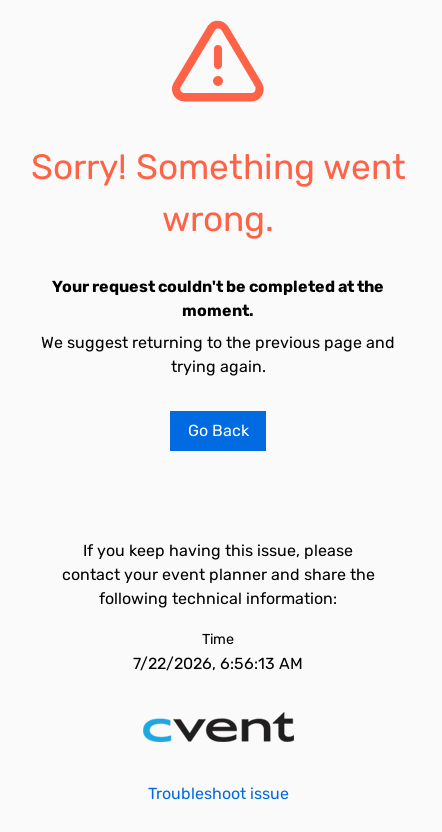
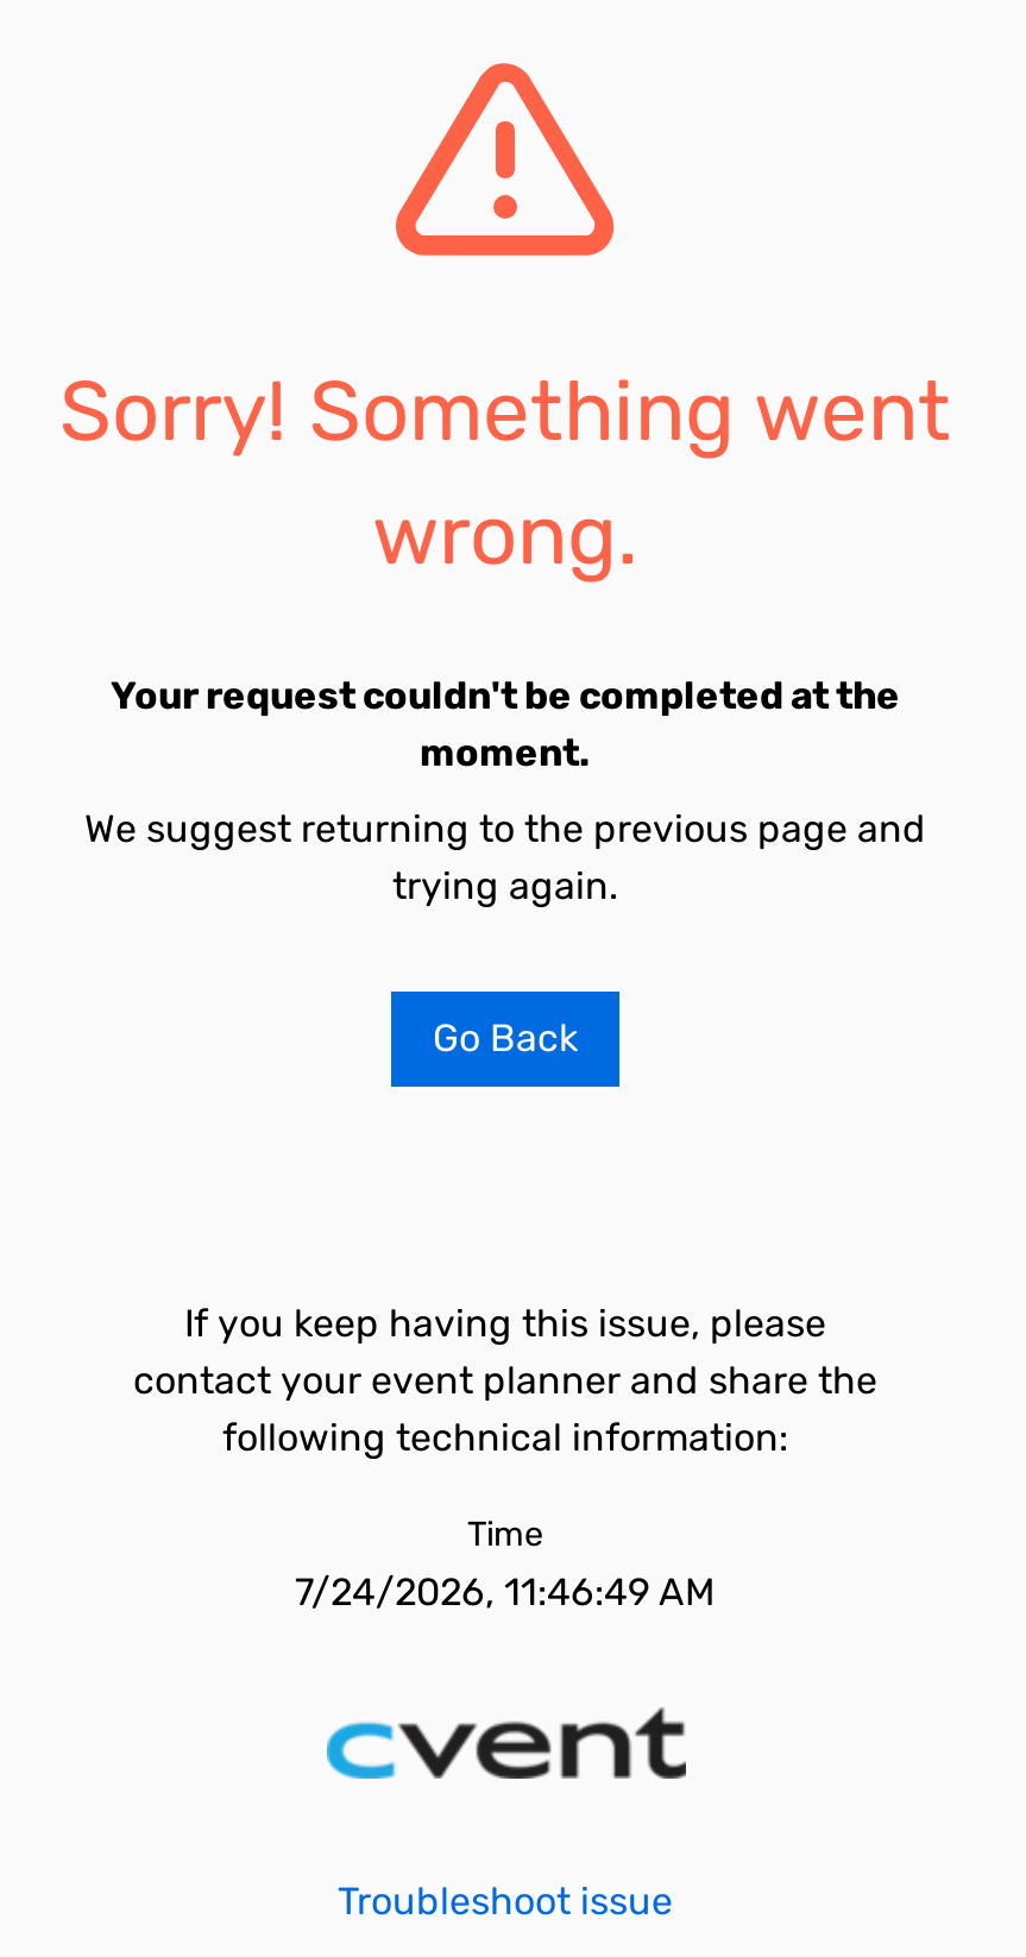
- 7/22/2026, 6:56:13 AM
+ 7/24/2026, 11:46:49 AM
